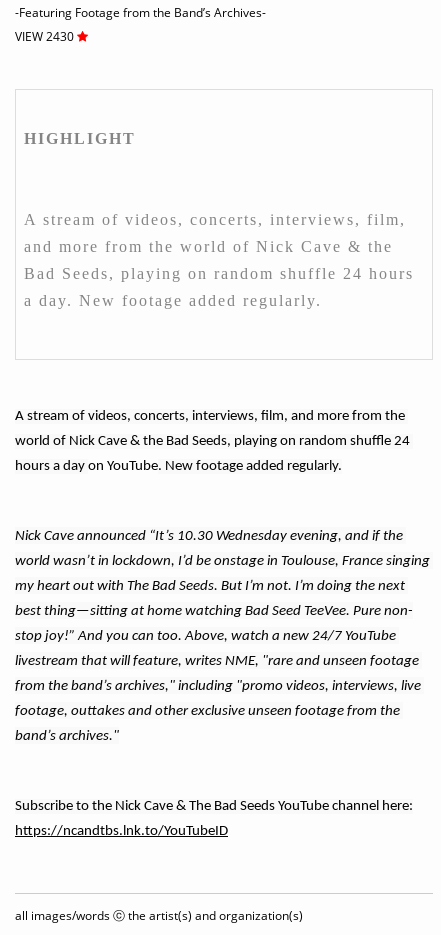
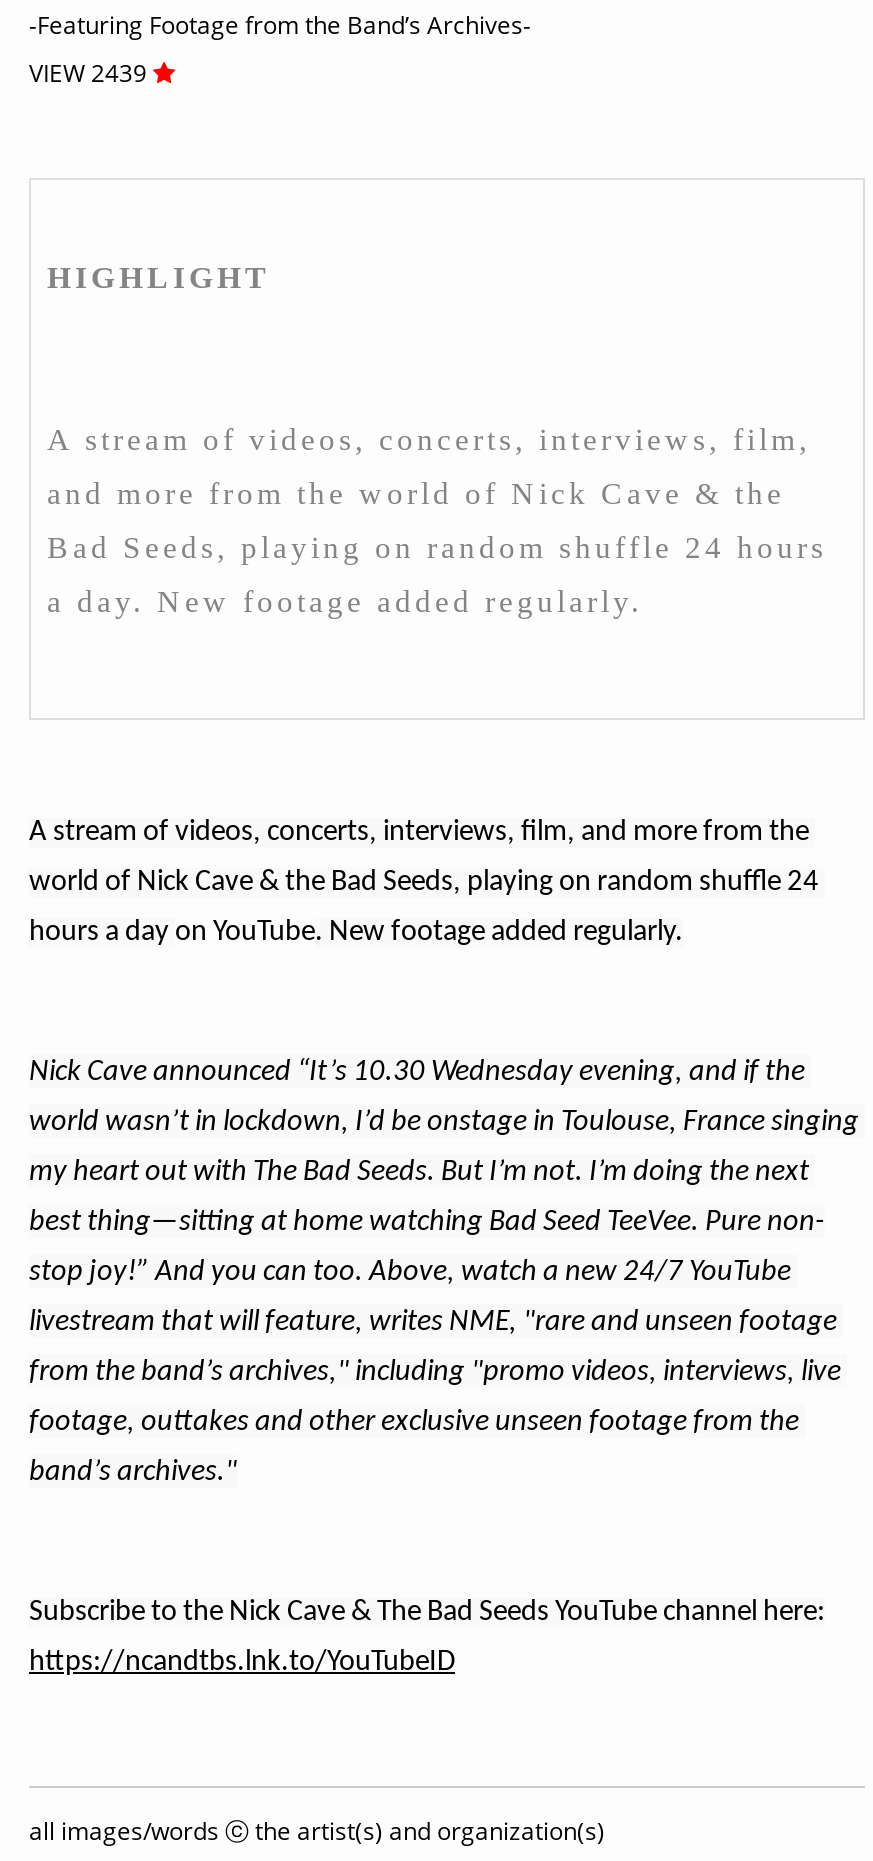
- VIEW 2430
+ VIEW 2439
